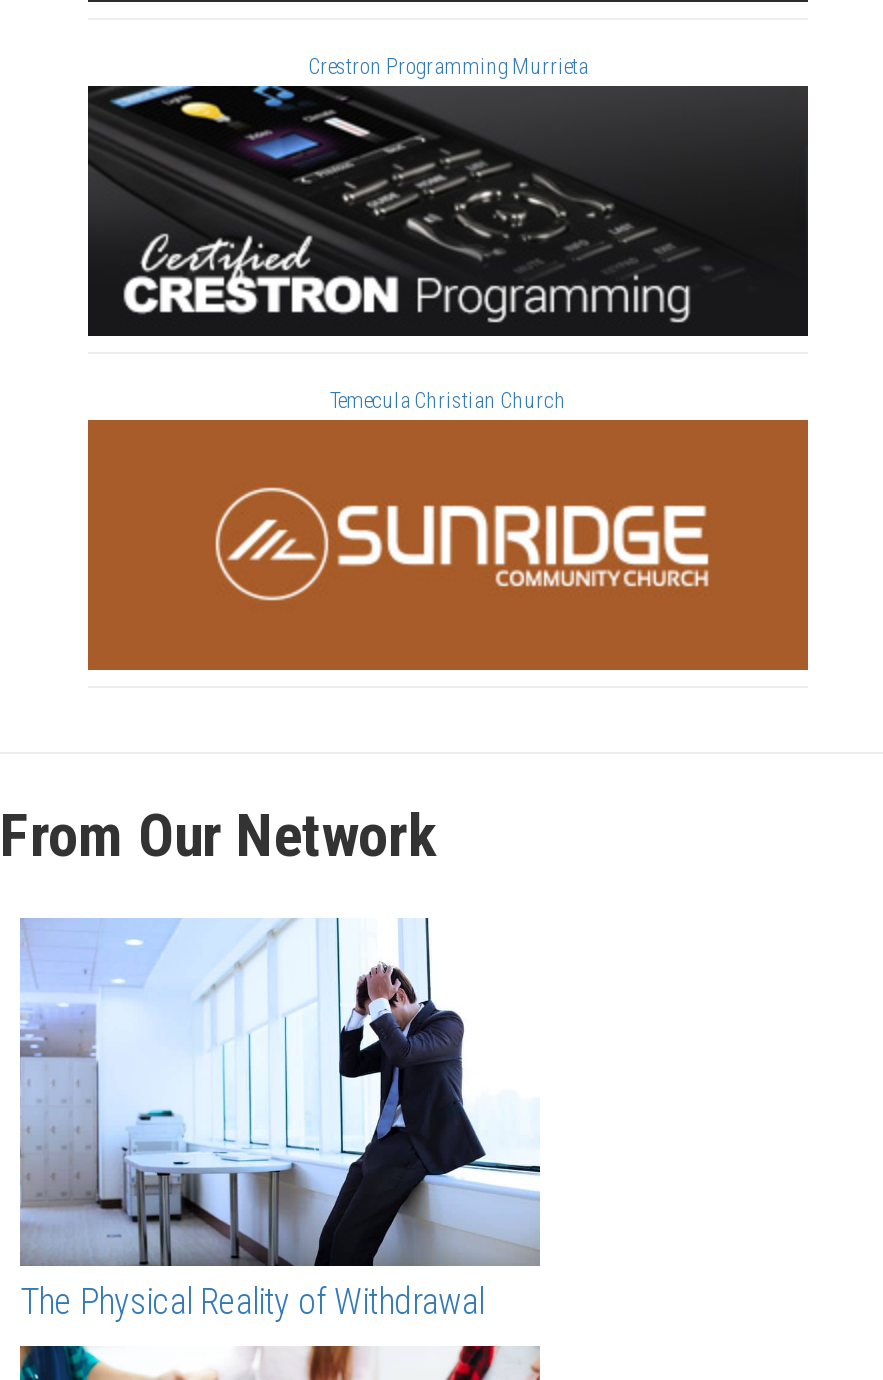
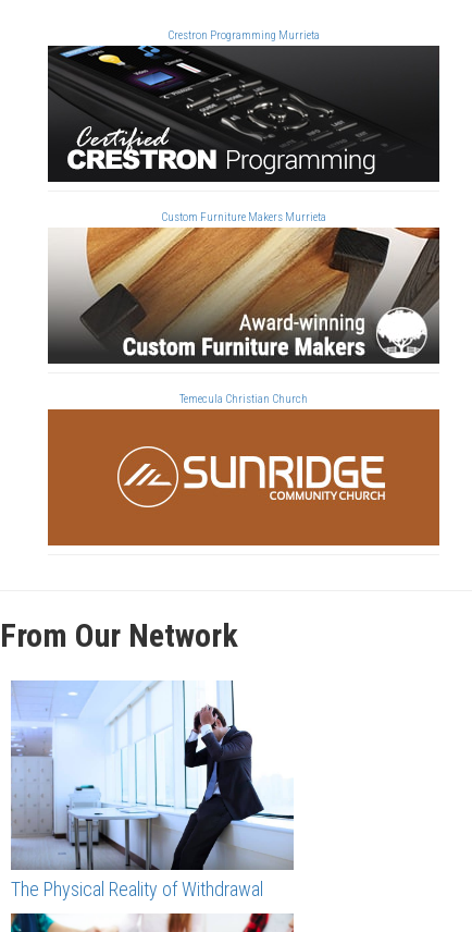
+ [image]

+ Custom Furniture Makers Murrieta
